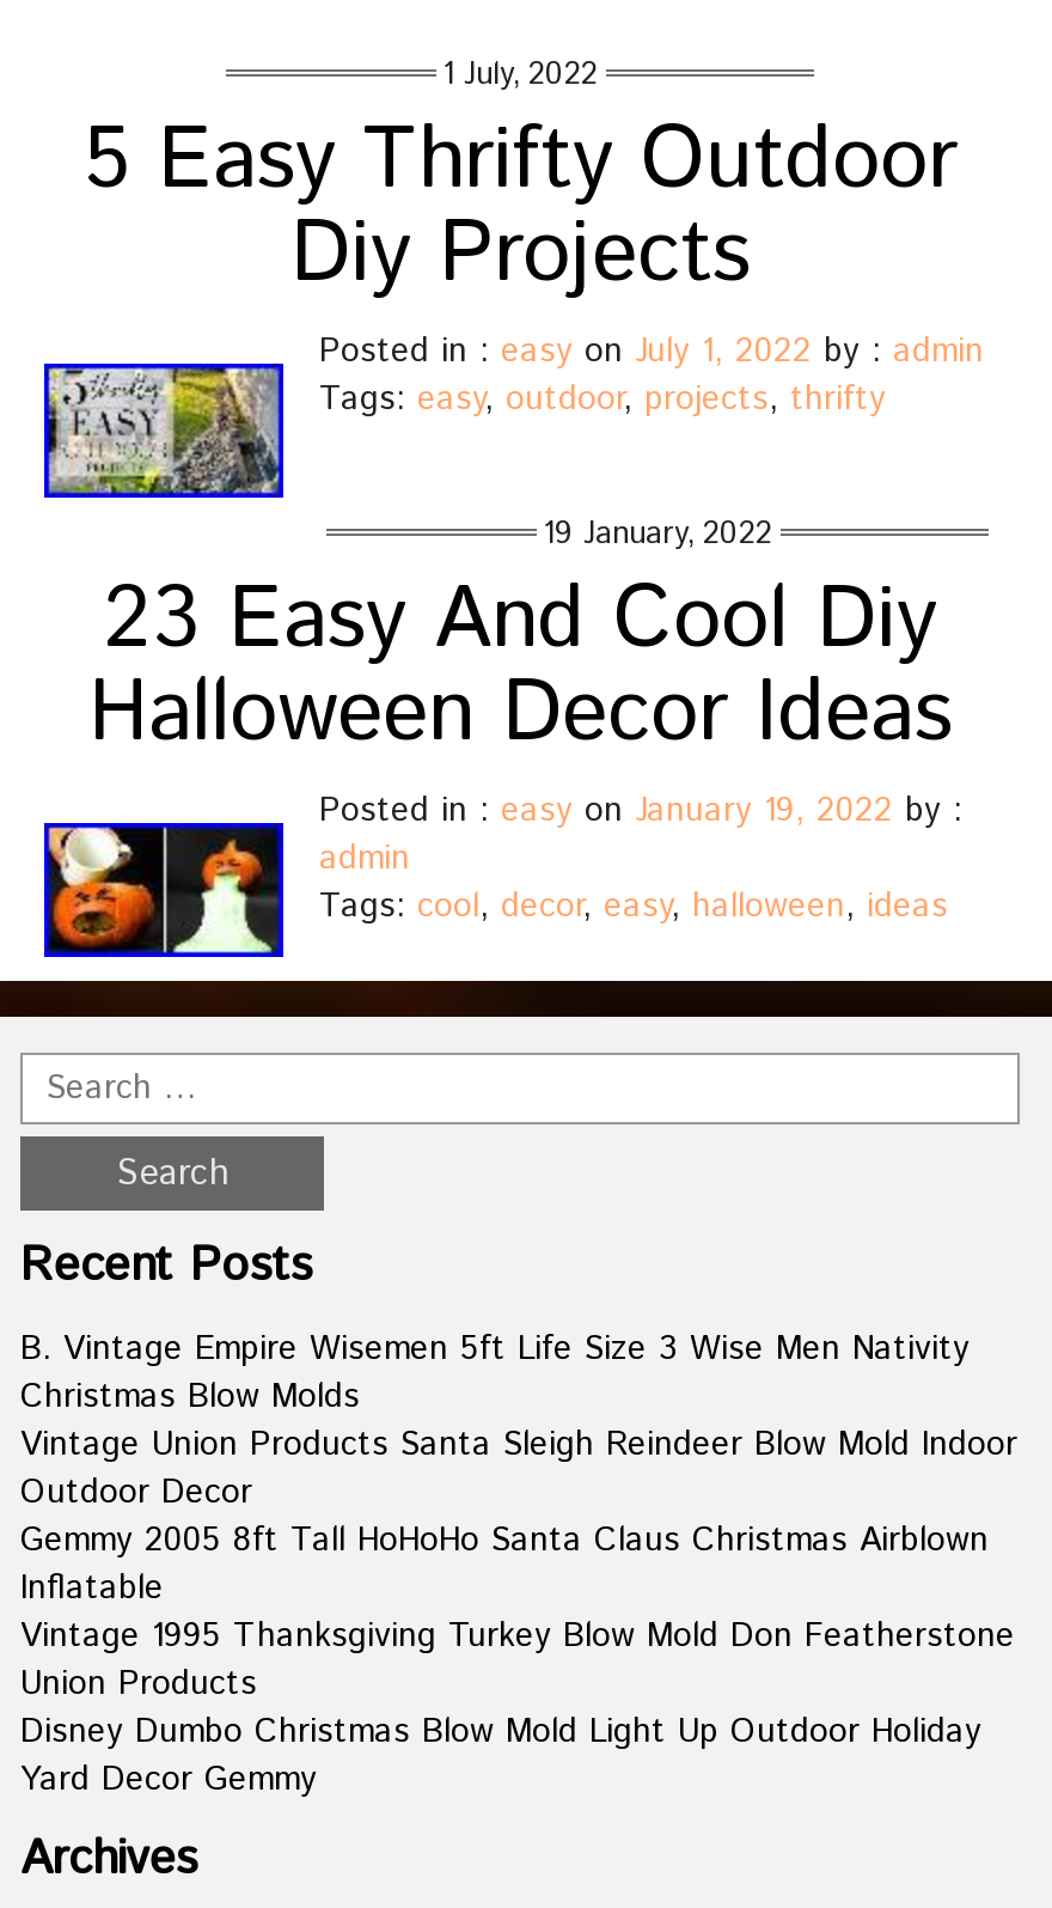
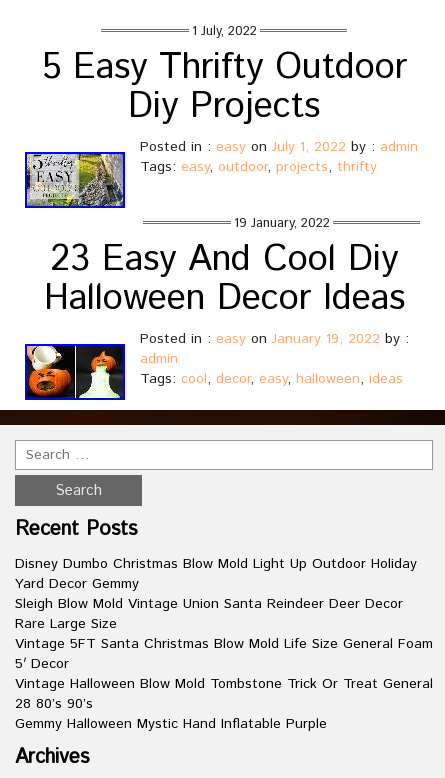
- B. Vintage Empire Wisemen 5ft Life Size 3 Wise Men Nativity
- Christmas Blow Molds
- Vintage Union Products Santa Sleigh Reindeer Blow Mold Indoor
- Outdoor Decor
- Gemmy 2005 8ft Tall HoHoHo Santa Claus Christmas Airblown
- Inflatable
- Vintage 1995 Thanksgiving Turkey Blow Mold Don Featherstone
- Union Products

moved up: Disney Dumbo Christmas Blow Mold Light Up Outdoor Holiday | Yard Decor Gemmy

+ Sleigh Blow Mold Vintage Union Santa Reindeer Deer Decor
+ Rare Large Size
+ Vintage 5FT Santa Christmas Blow Mold Life Size General Foam
+ 5′ Decor
+ Vintage Halloween Blow Mold Tombstone Trick Or Treat General
+ 28 80’s 90’s
+ Gemmy Halloween Mystic Hand Inflatable Purple
